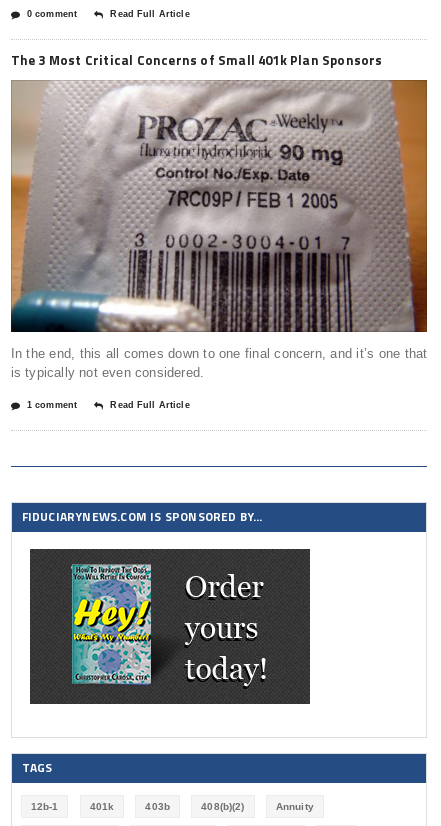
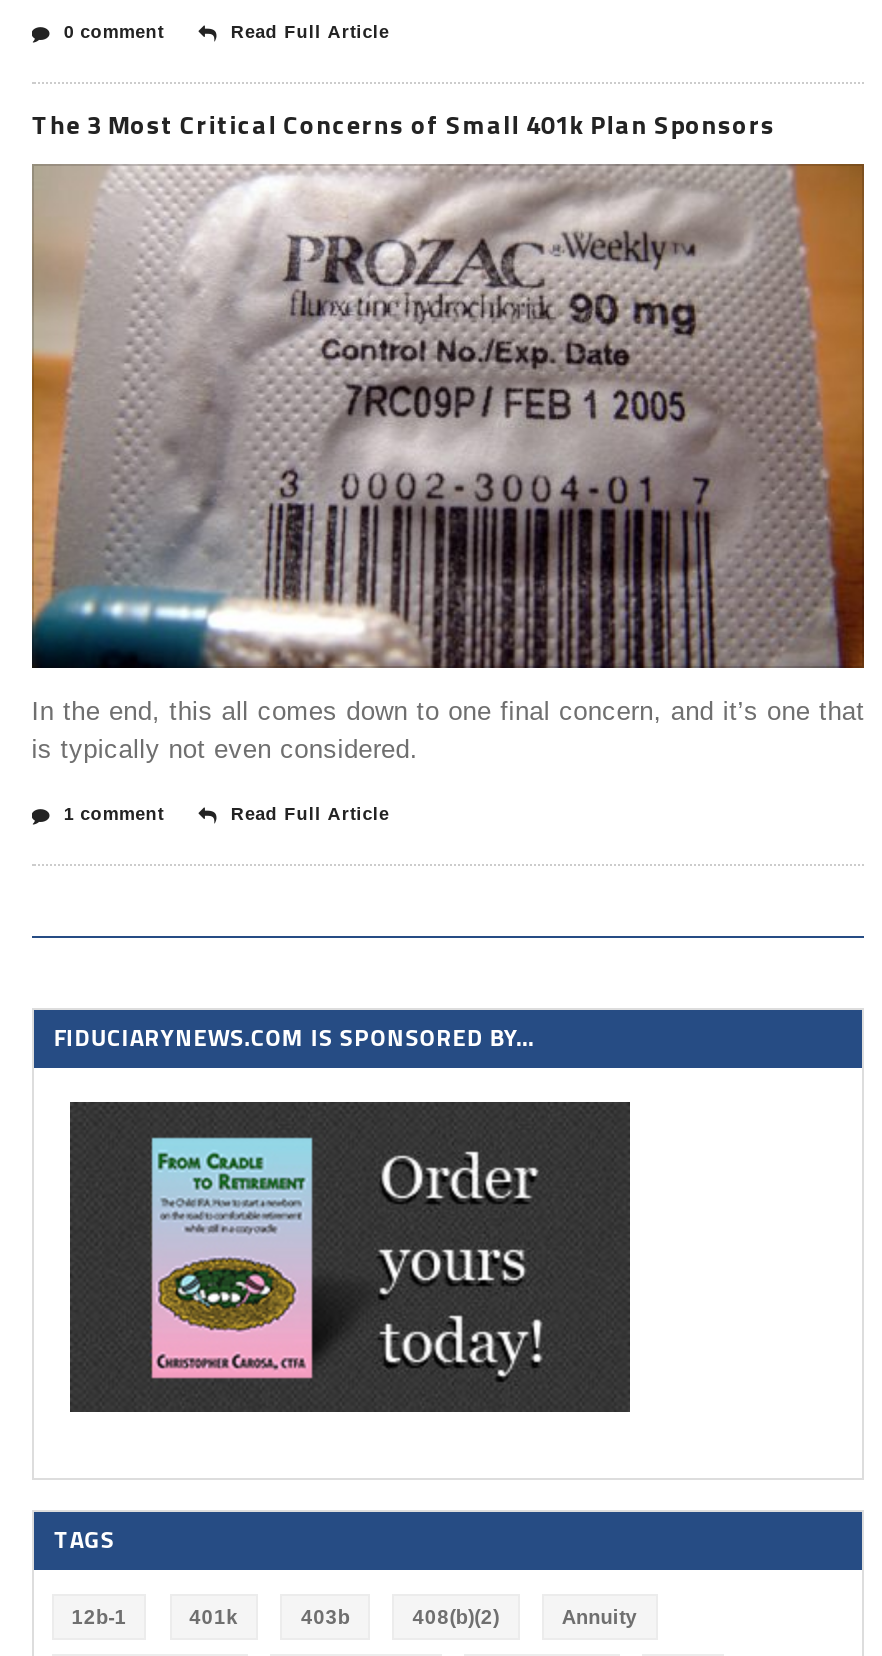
- [image]
+ [image]
